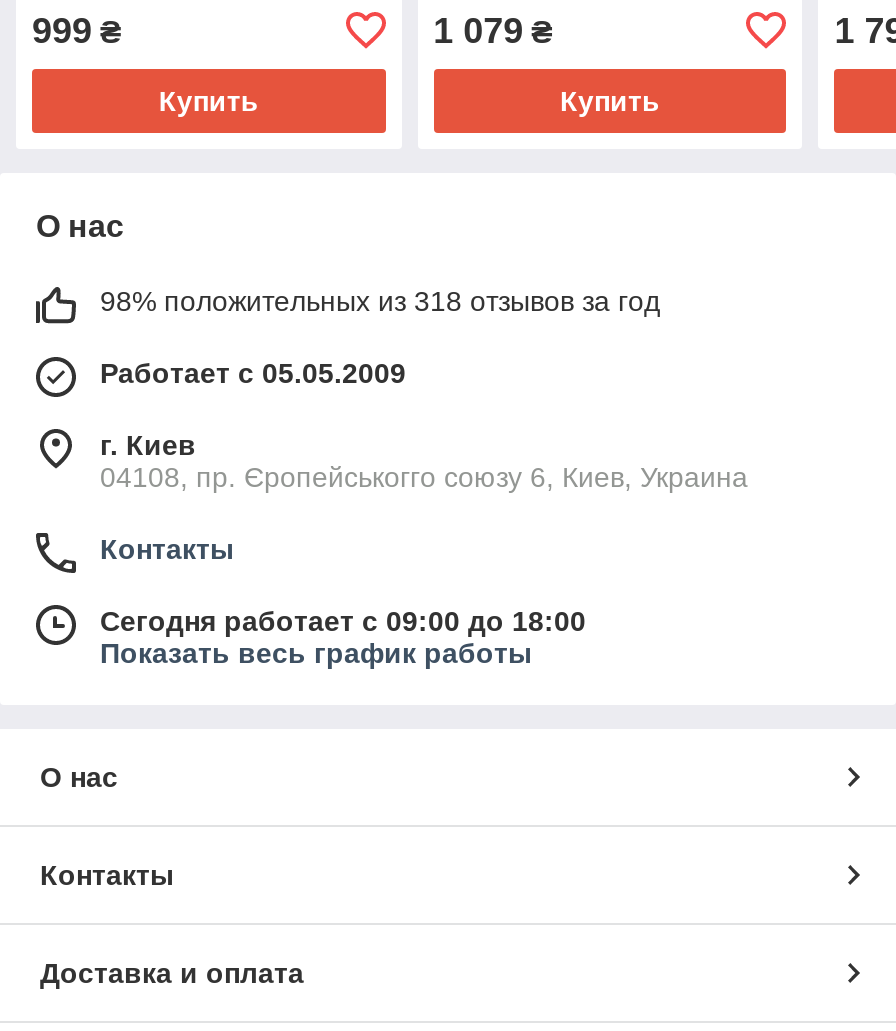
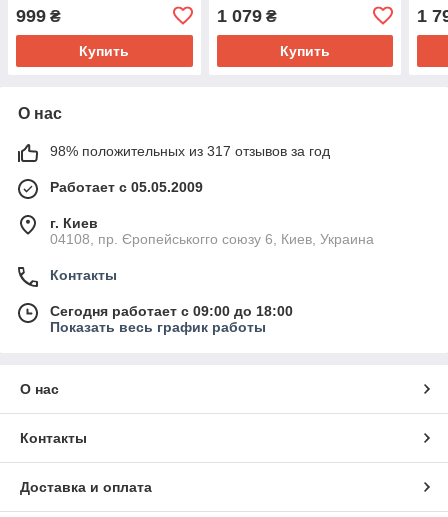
- 98% положительных из 318 отзывов за год
+ 98% положительных из 317 отзывов за год
